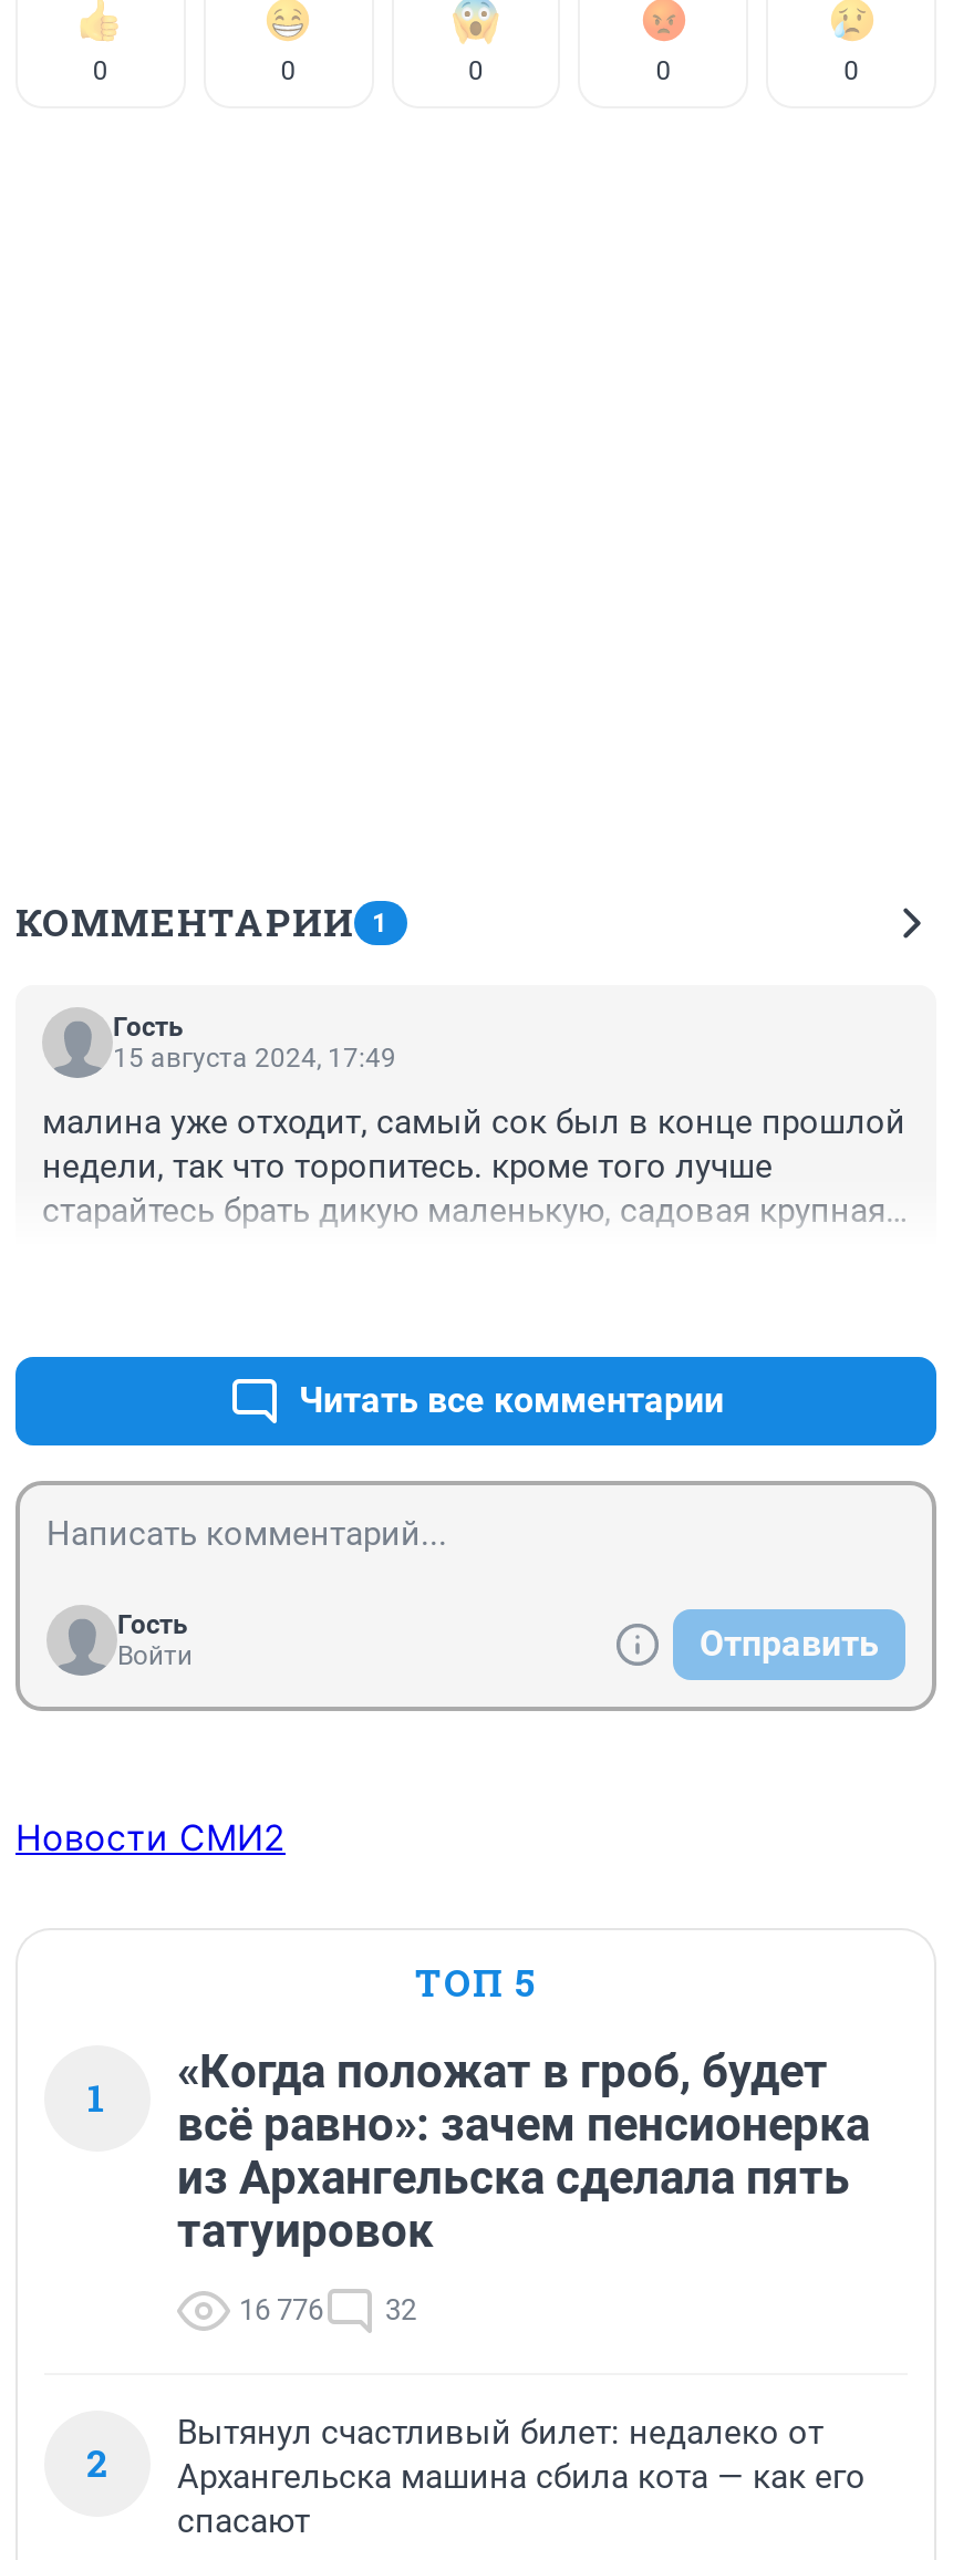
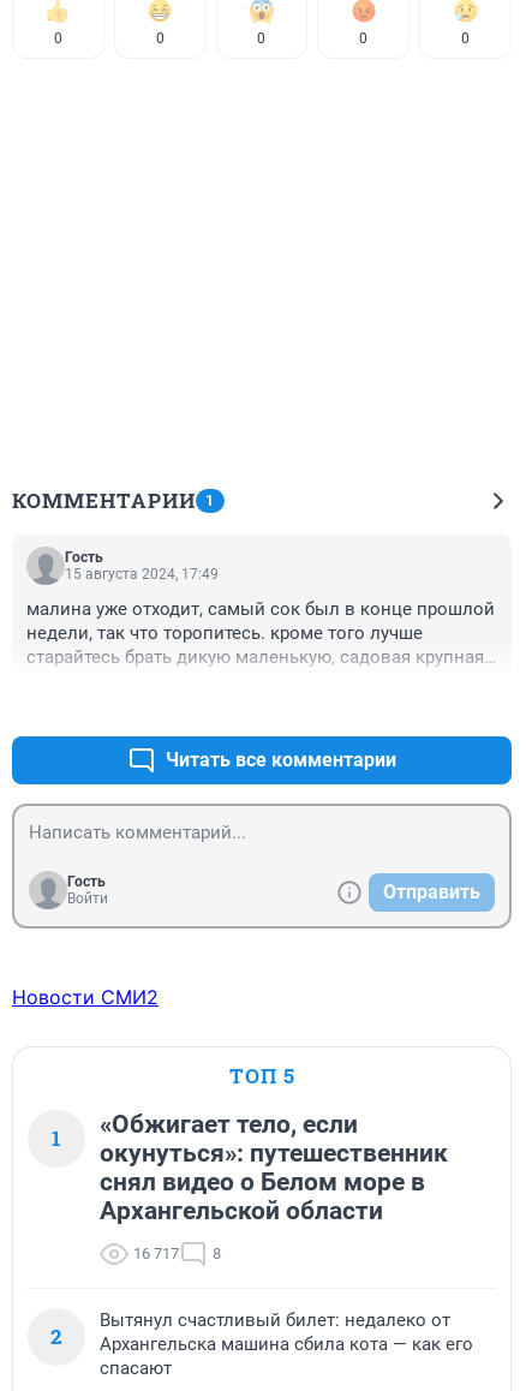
- «Когда положат в гроб, будет
- всё равно»: зачем пенсионерка
- из Архангельска сделала пять
- татуировок
+ «Обжигает тело, если
+ окунуться»: путешественник
+ снял видео о Белом море в
+ Архангельской области

- 16 776
- 32
+ 16 717
+ 8
